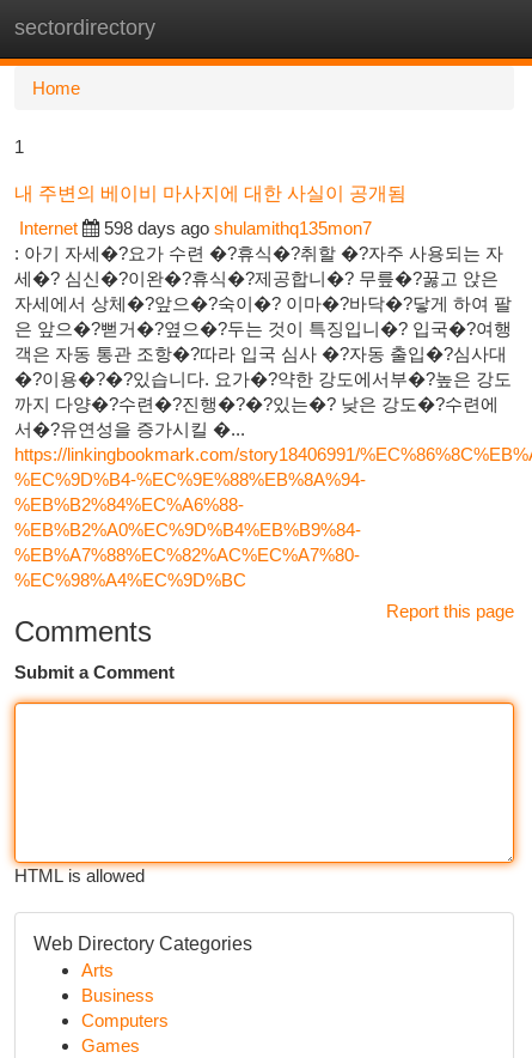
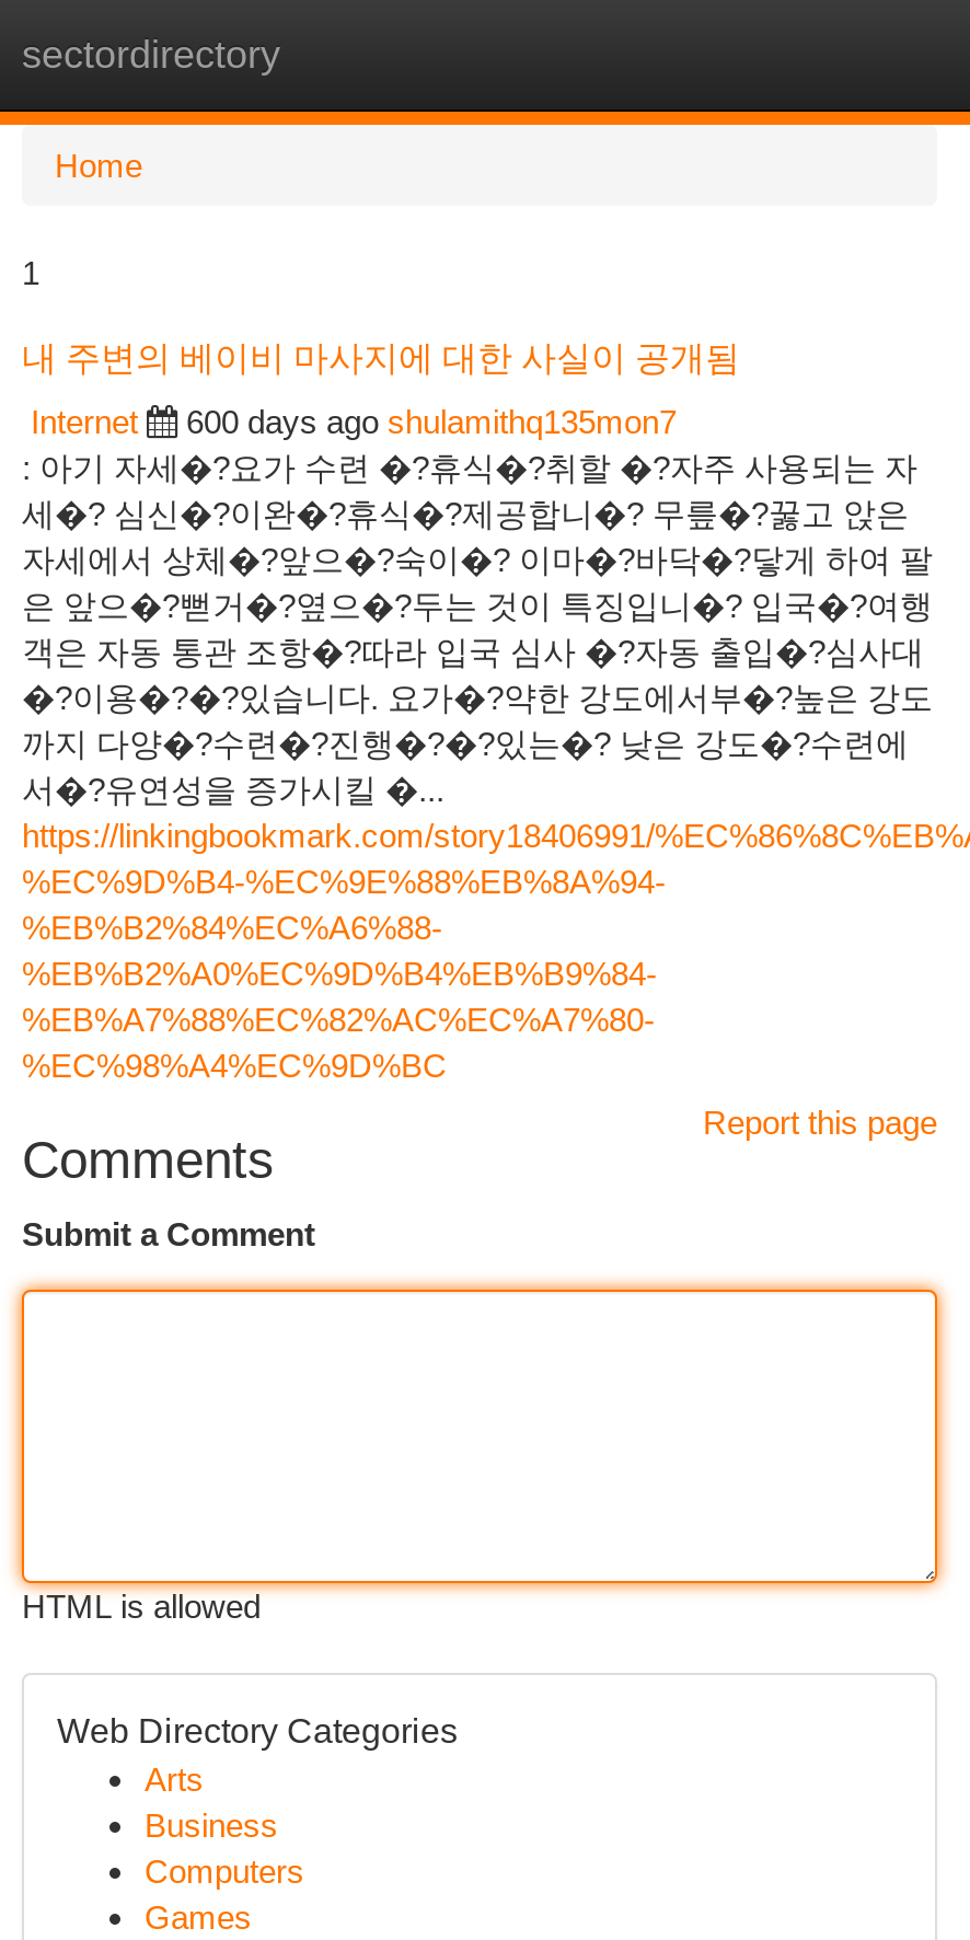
- 598 days ago shulamithq135mon7
+ 600 days ago shulamithq135mon7
